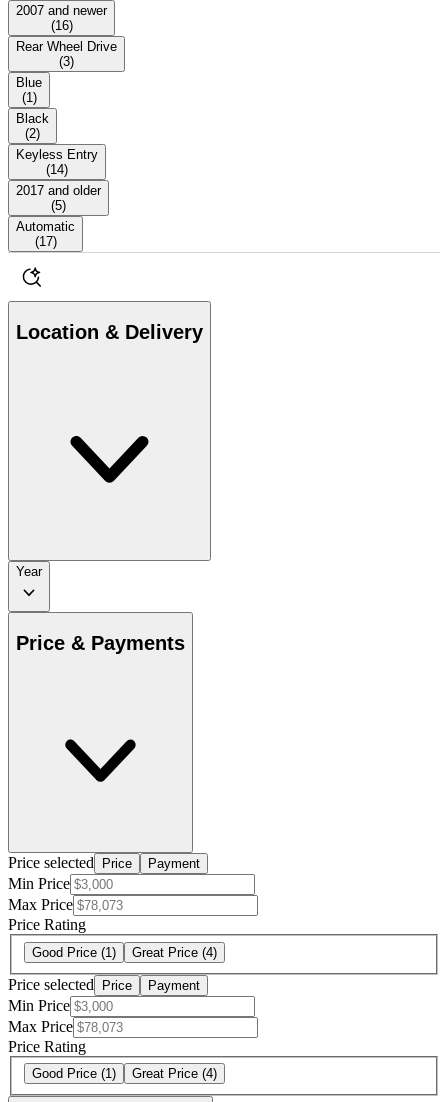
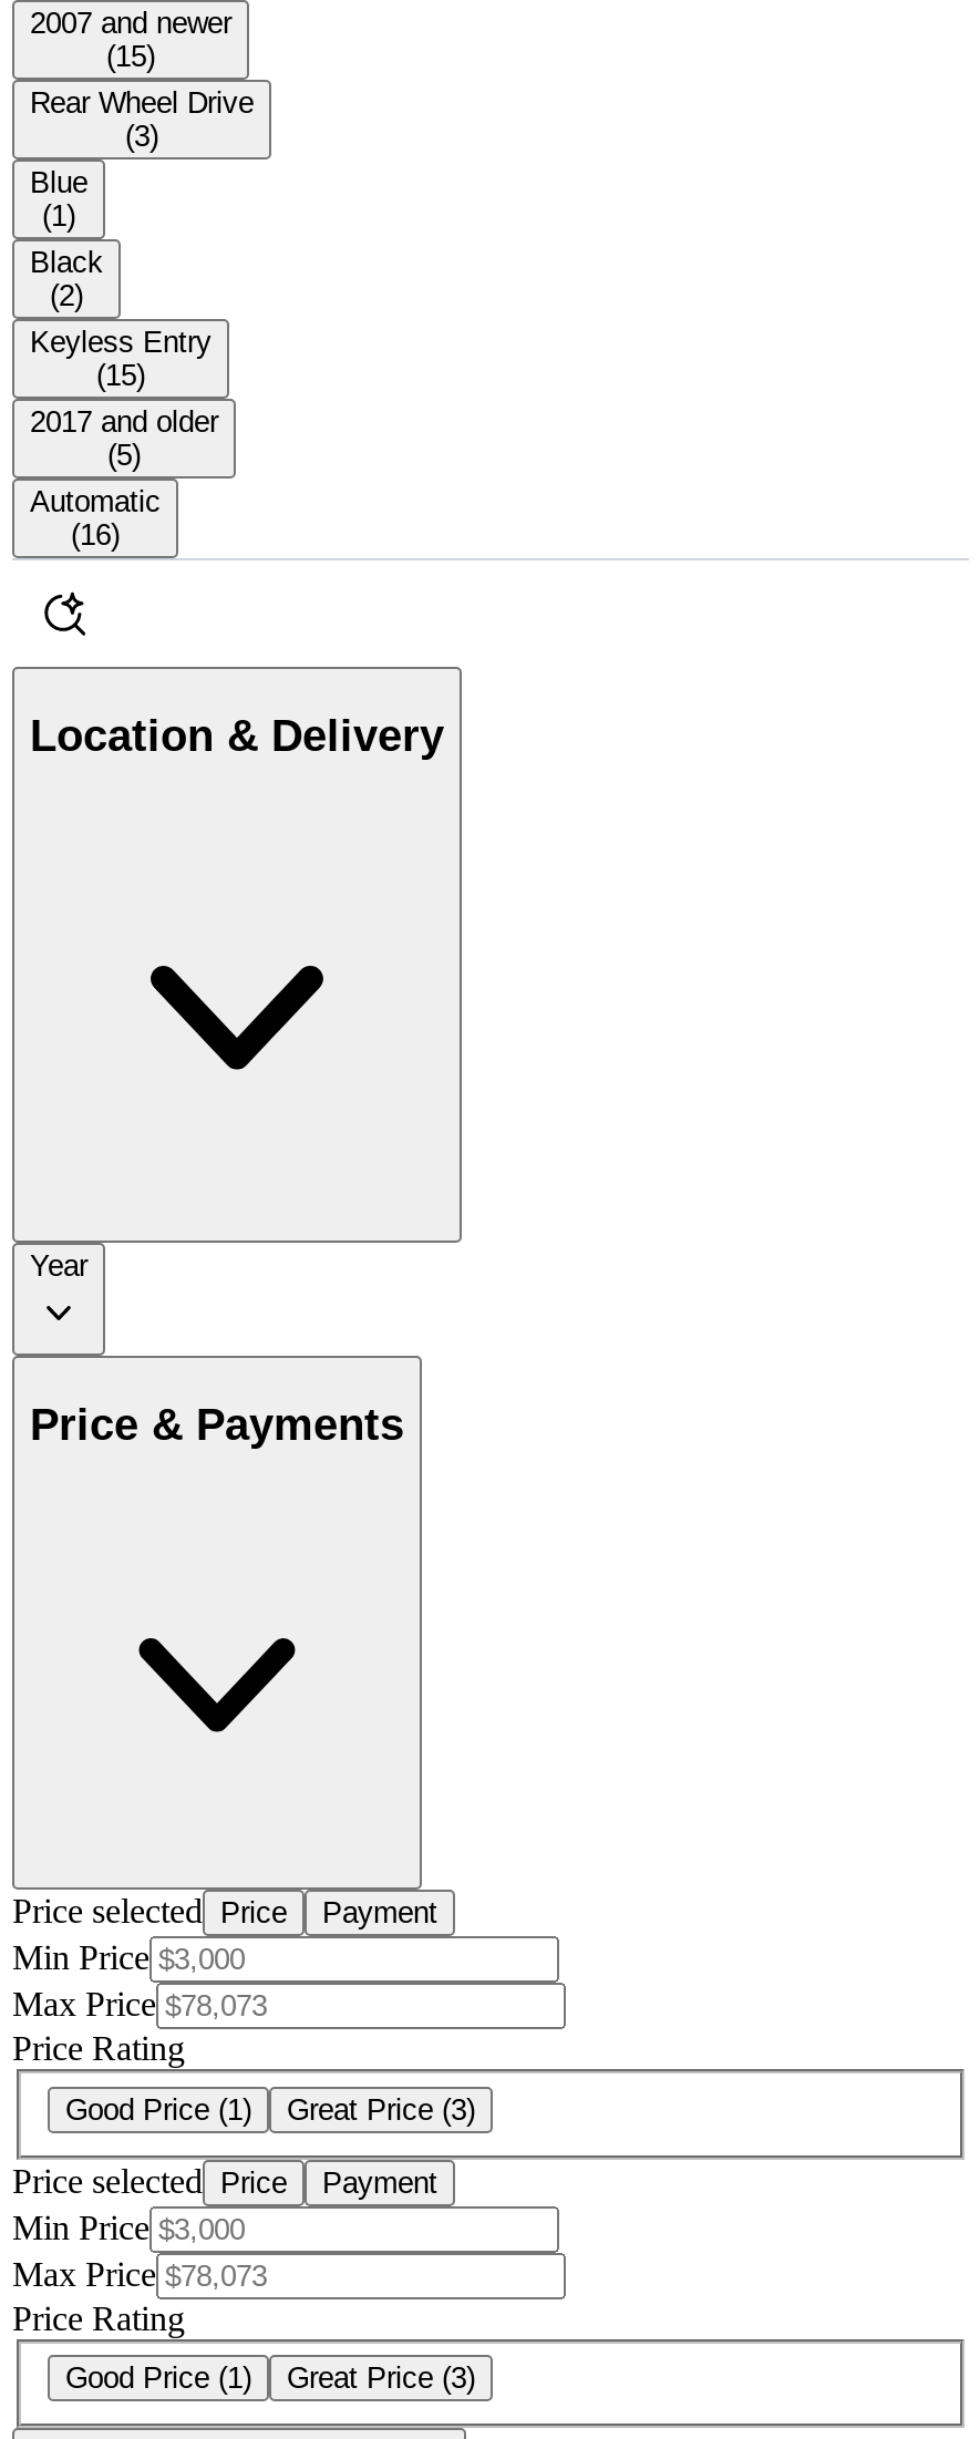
- (16)
+ (15)

- (14)
+ (15)

- (17)
+ (16)

- Good Price (1) Great Price (4)
+ Good Price (1) Great Price (3)

- Good Price (1) Great Price (4)
+ Good Price (1) Great Price (3)
